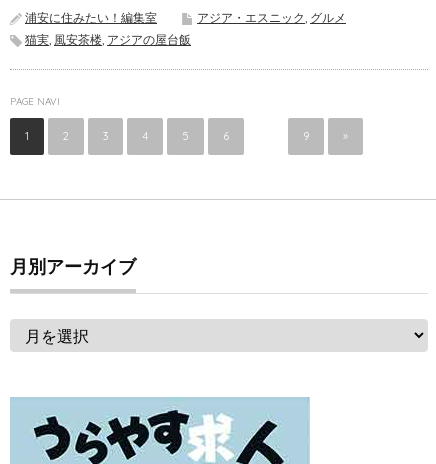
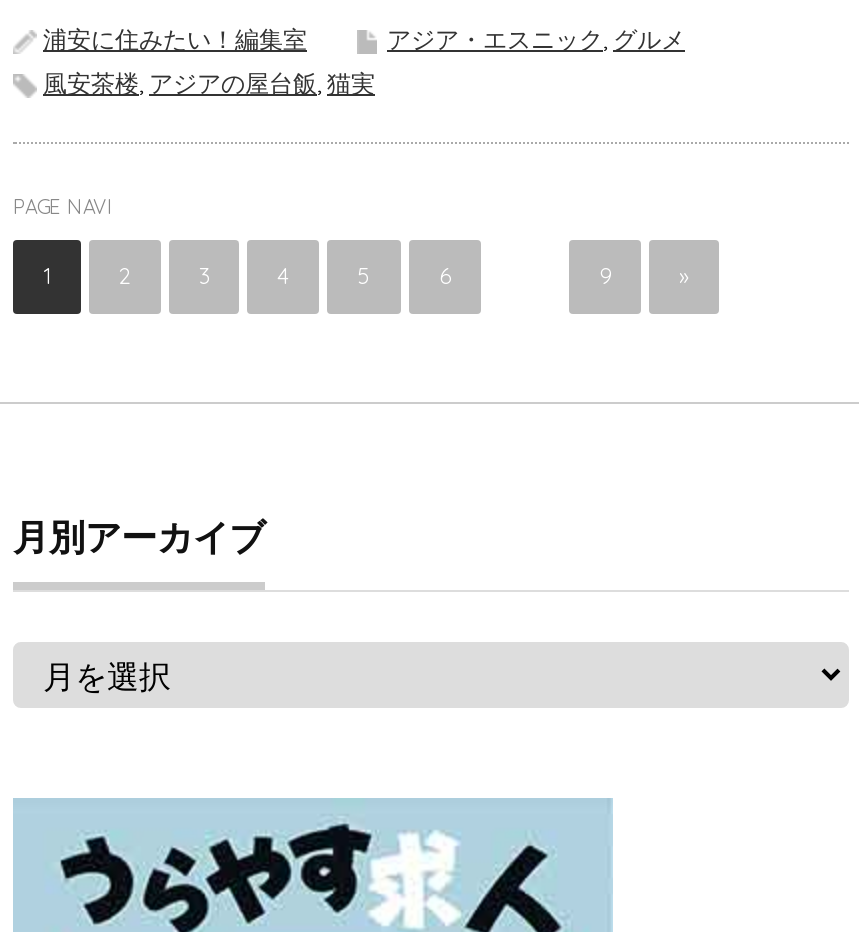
- 猫実,風安茶楼,アジアの屋台飯
+ 風安茶楼,アジアの屋台飯,猫実
